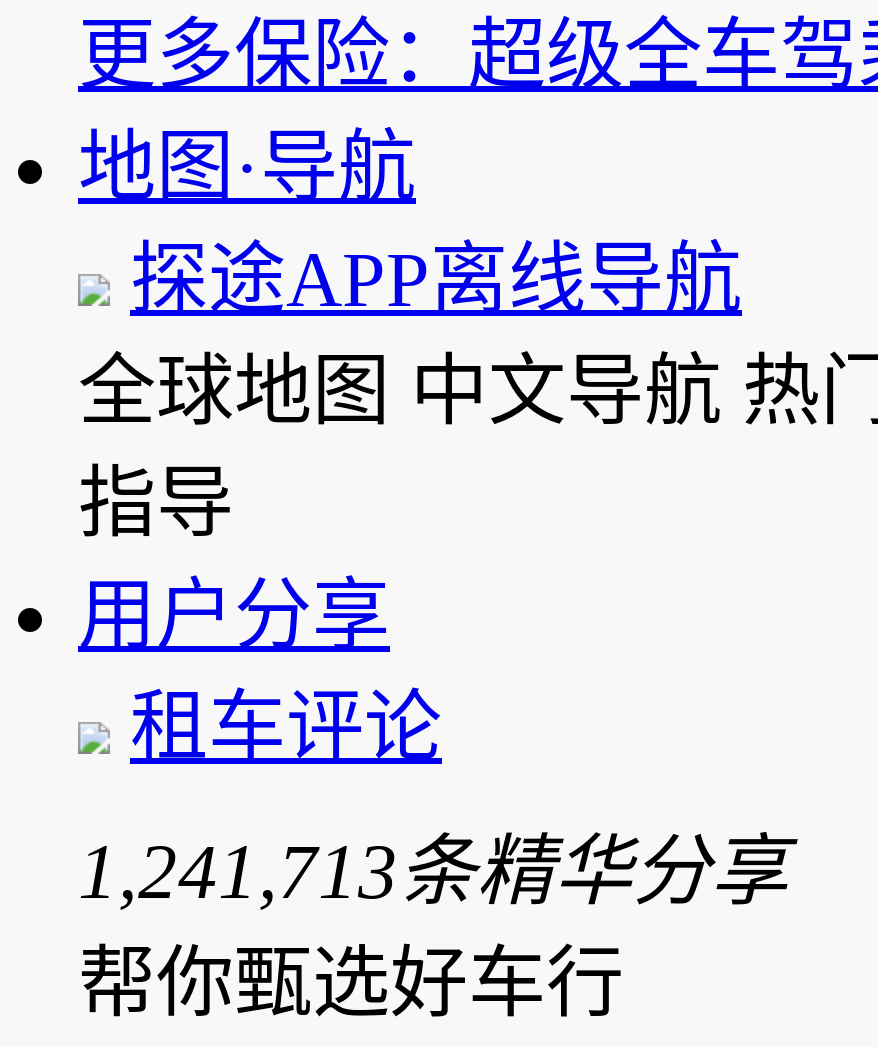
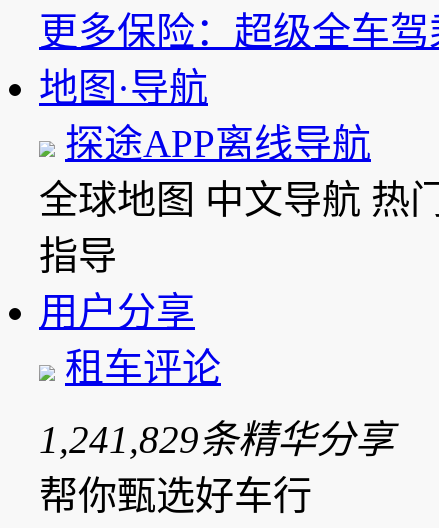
- 1,241,713条精华分享
+ 1,241,829条精华分享
